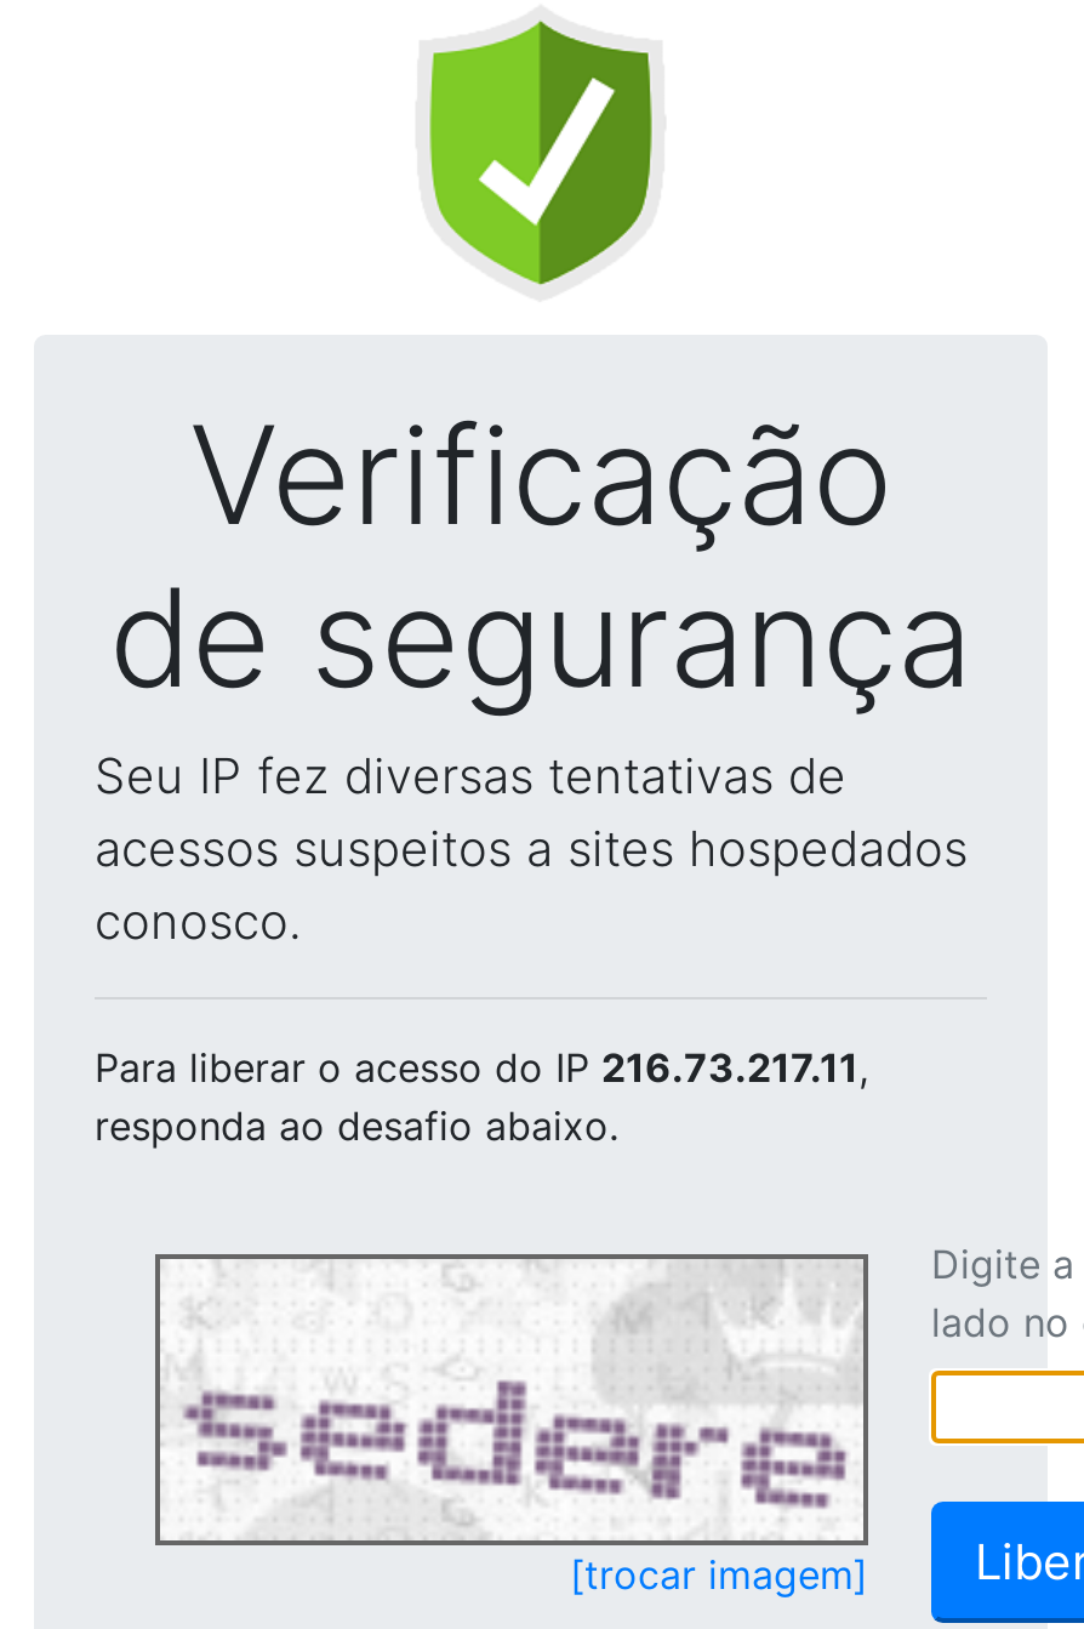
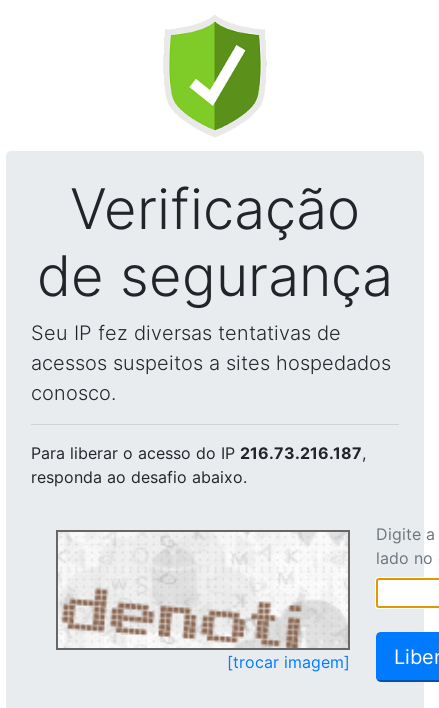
- Para liberar o acesso do IP 216.73.217.11,
+ Para liberar o acesso do IP 216.73.216.187,

- [image]
+ [image]
